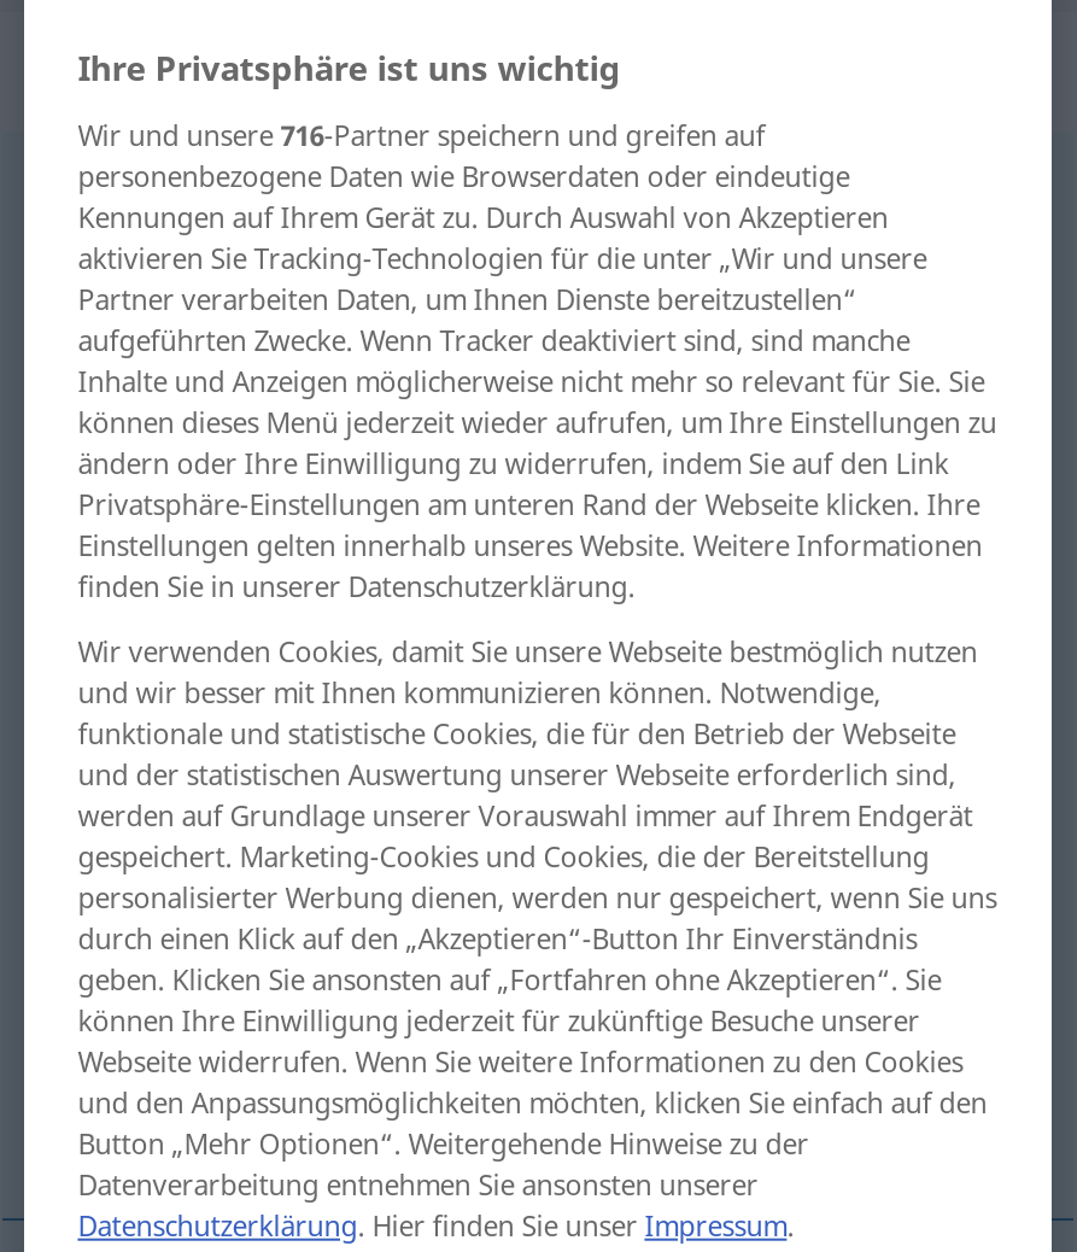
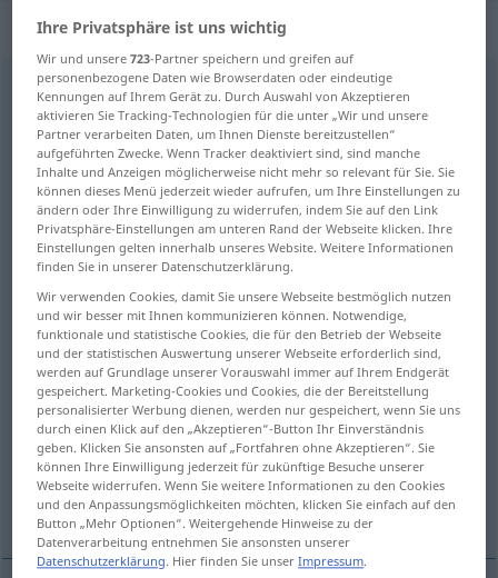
- Wir und unsere 716-Partner speichern und greifen auf
+ Wir und unsere 723-Partner speichern und greifen auf
